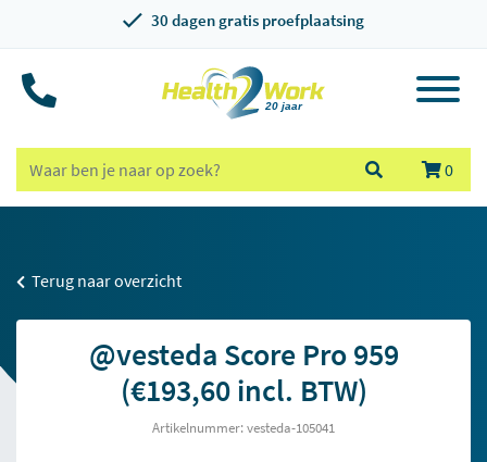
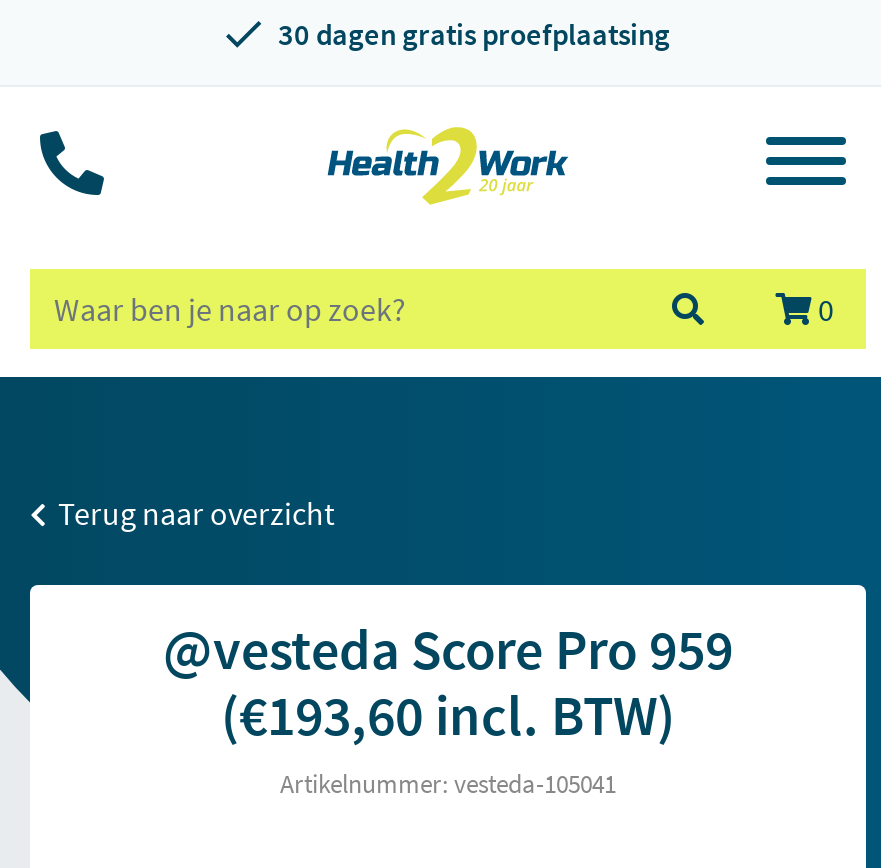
- [image]
+ [image]
